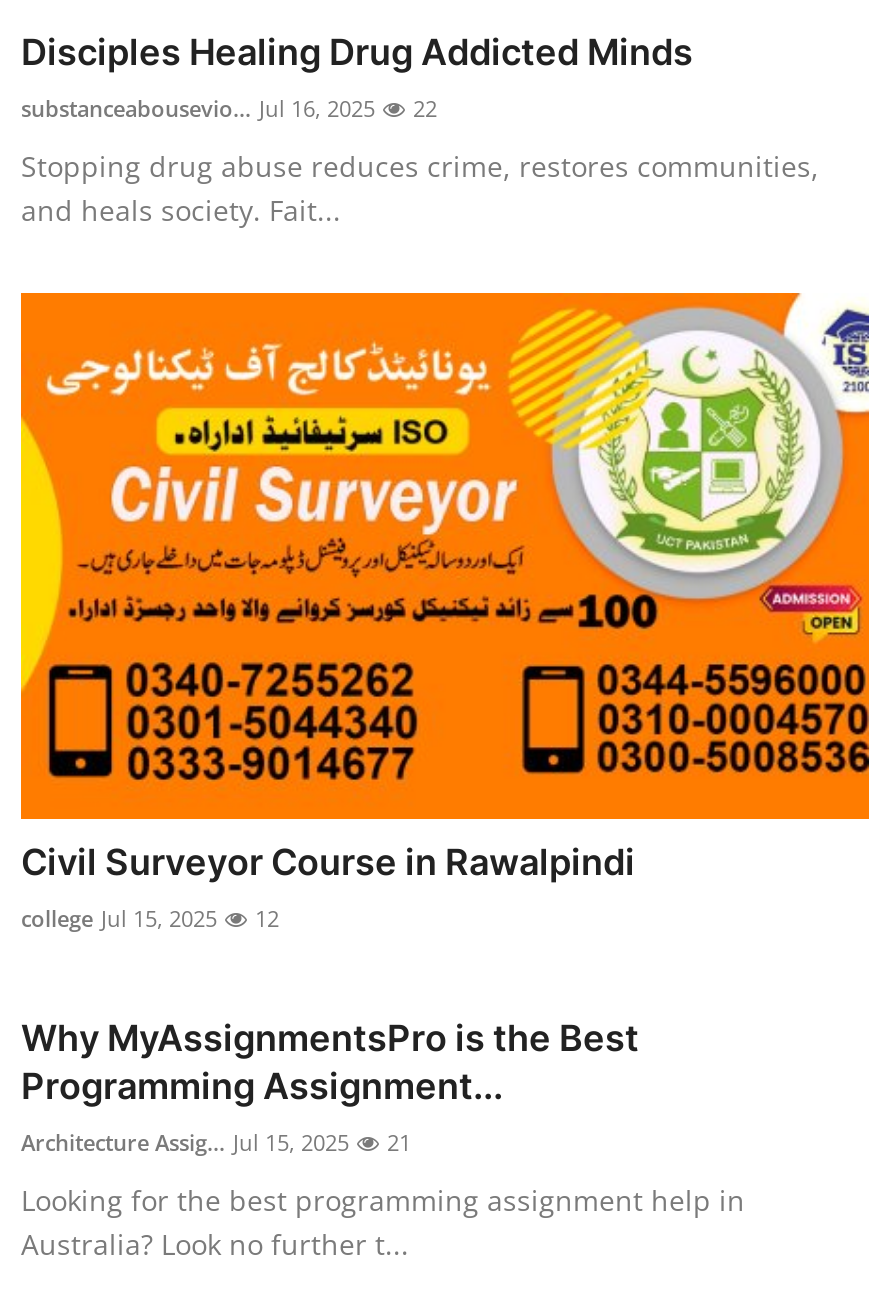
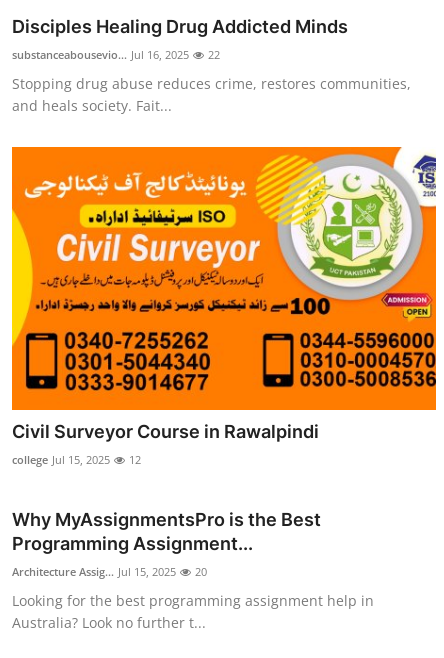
- Architecture Assig... Jul 15, 2025 21
+ Architecture Assig... Jul 15, 2025 20
